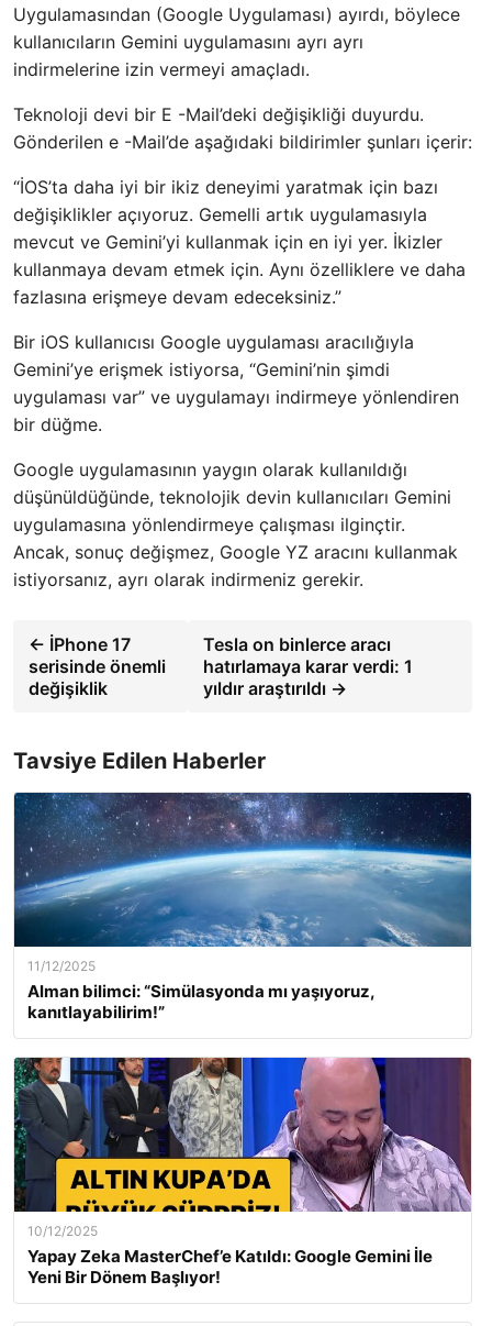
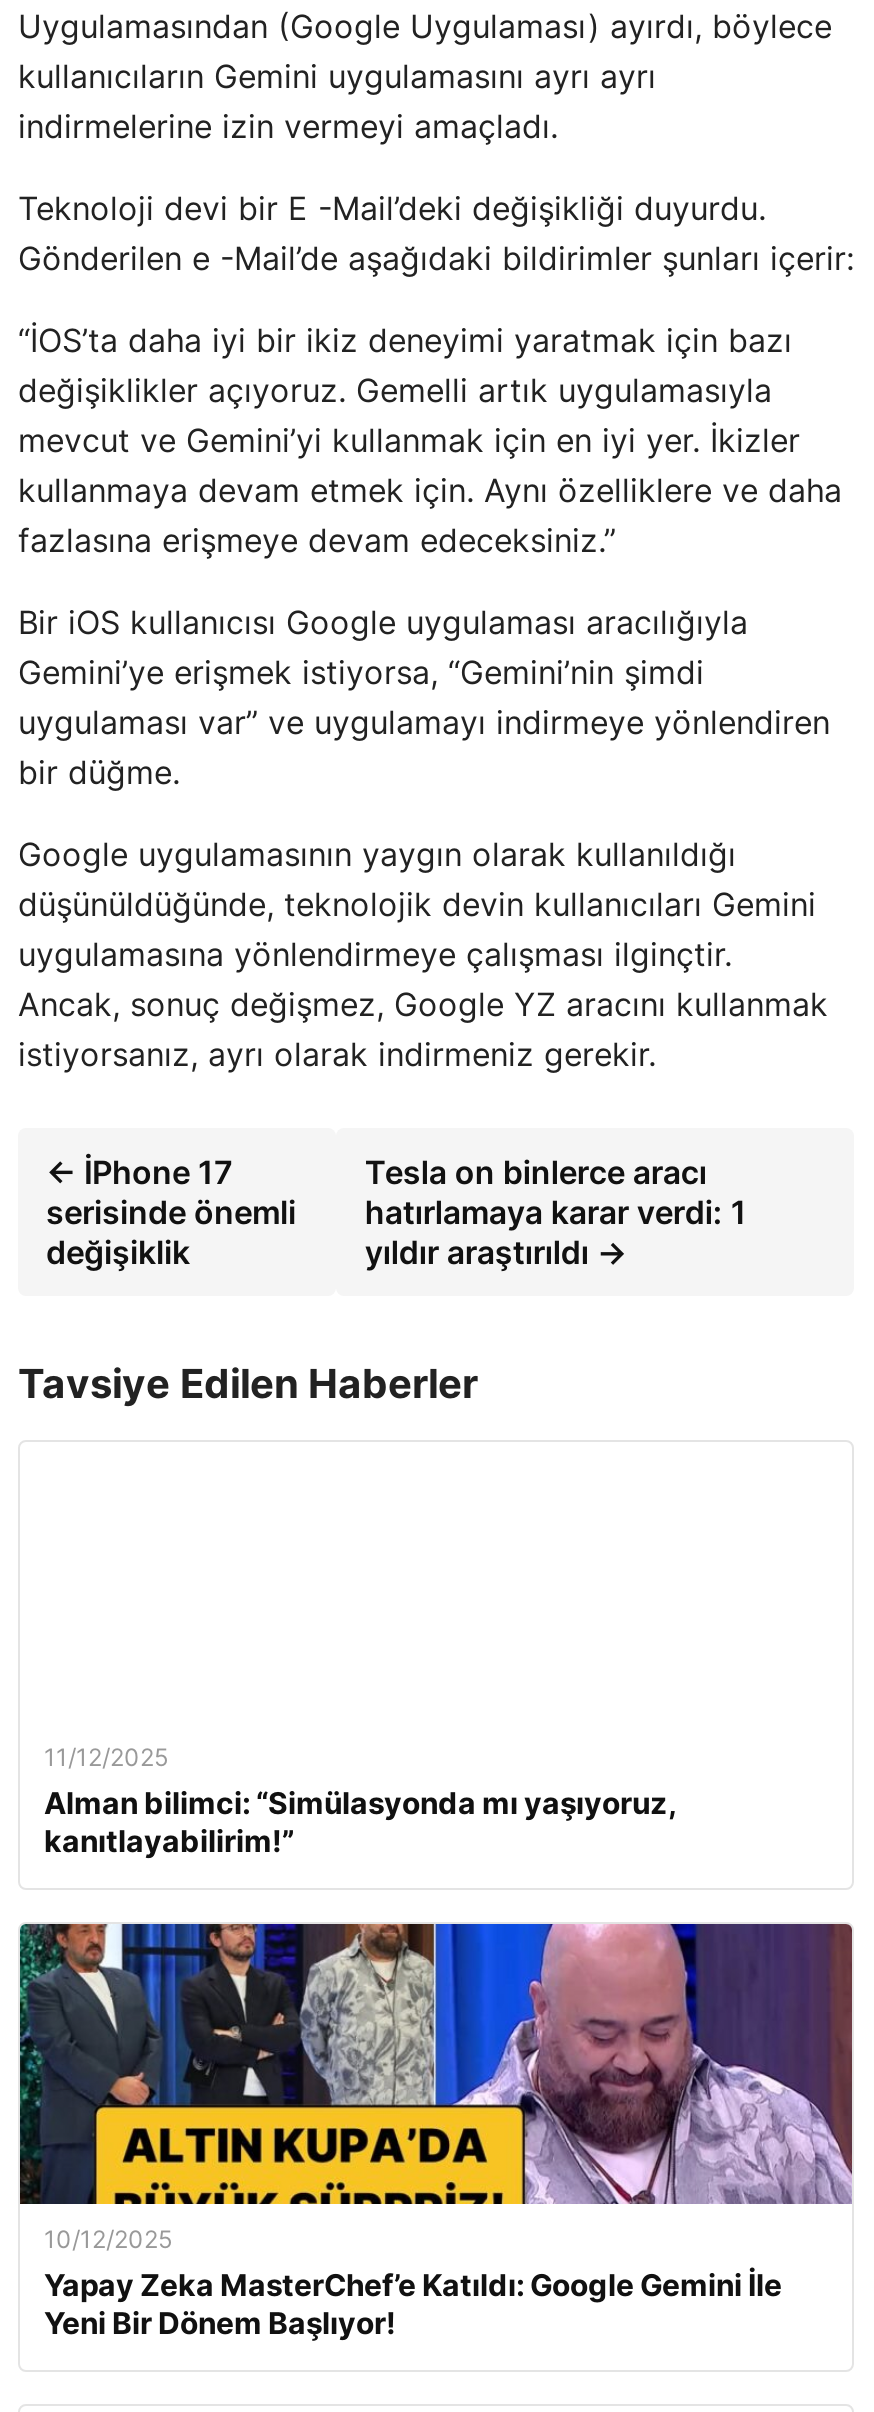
- [image]
